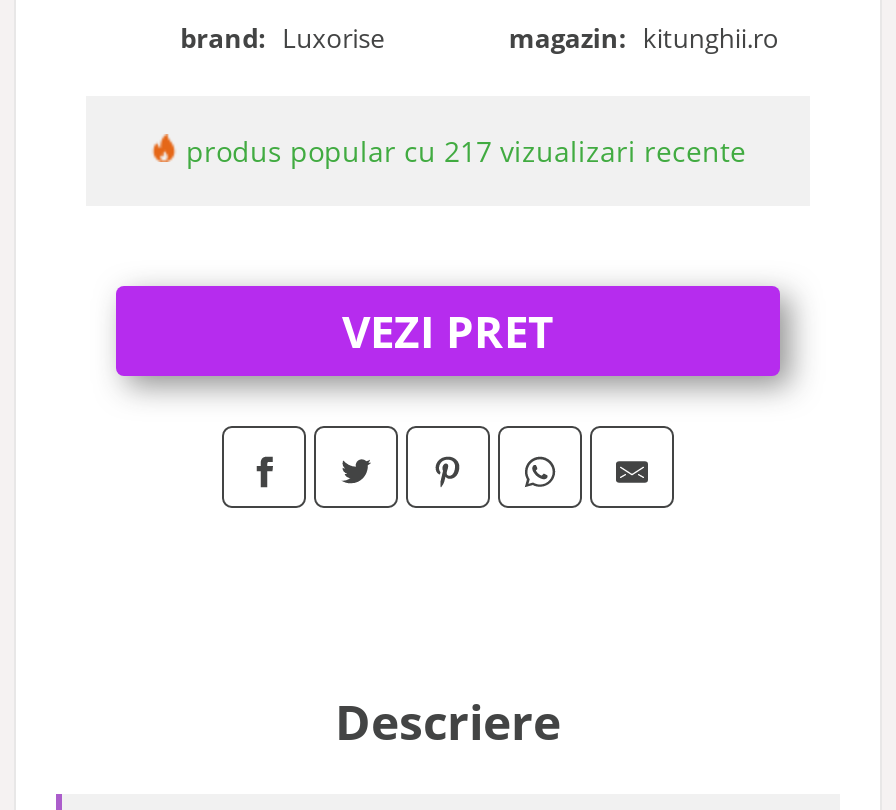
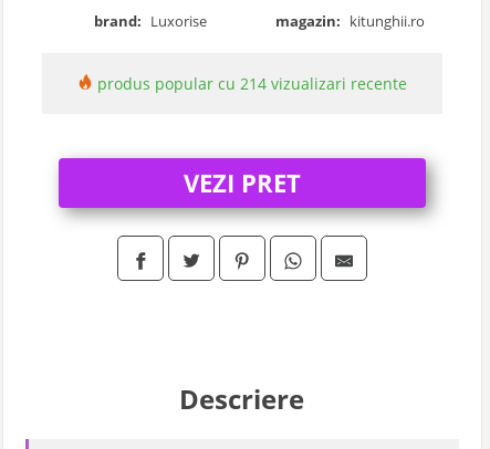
- produs popular cu 217 vizualizari recente
+ produs popular cu 214 vizualizari recente
